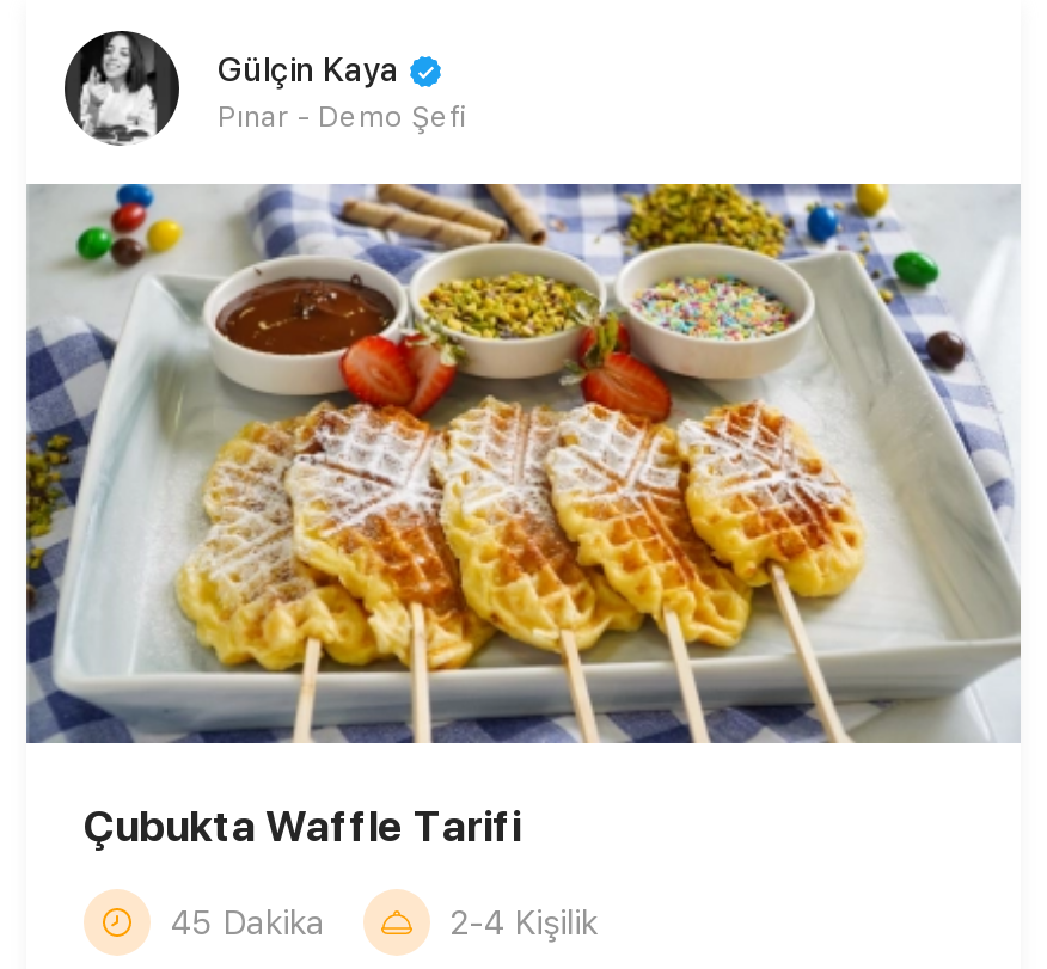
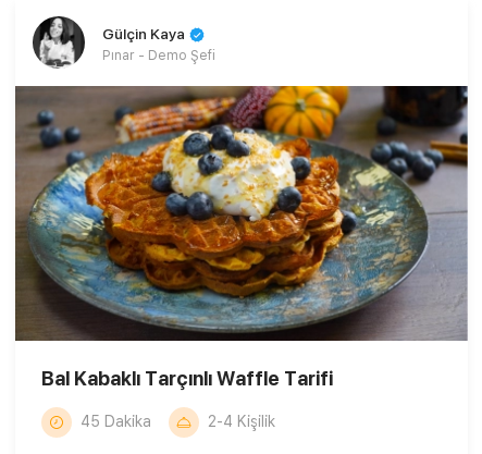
- [image]
- Çubukta Waffle Tarifi
+ [image]
+ Bal Kabaklı Tarçınlı Waffle Tarifi
